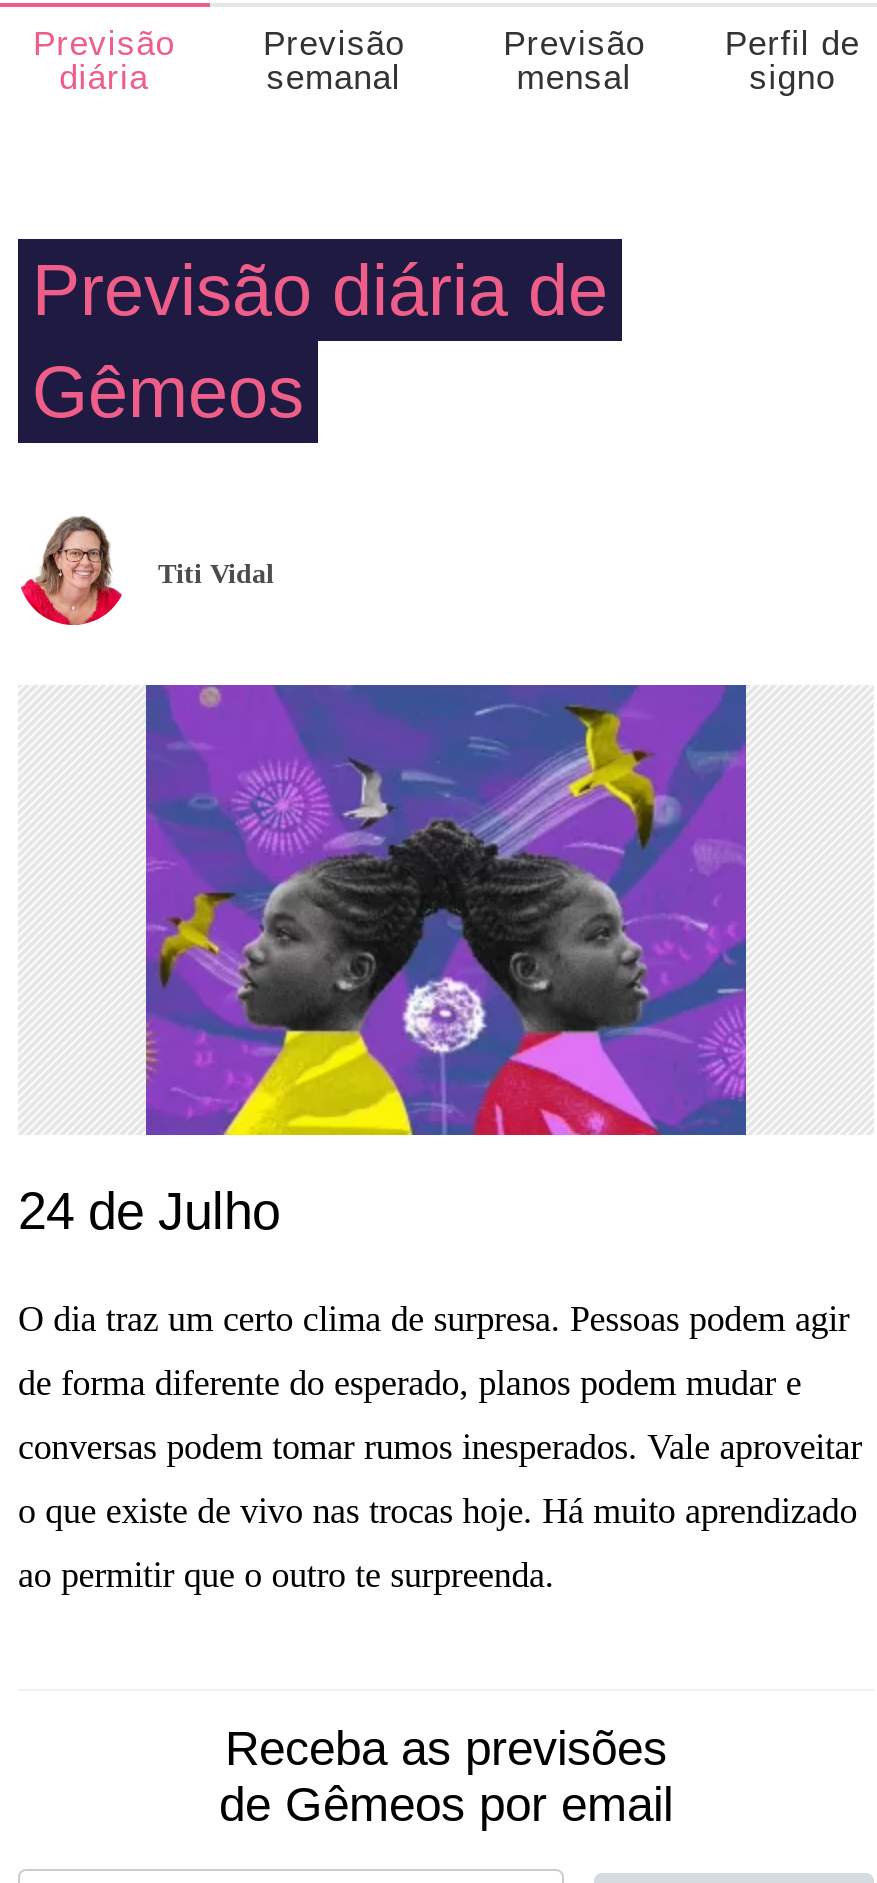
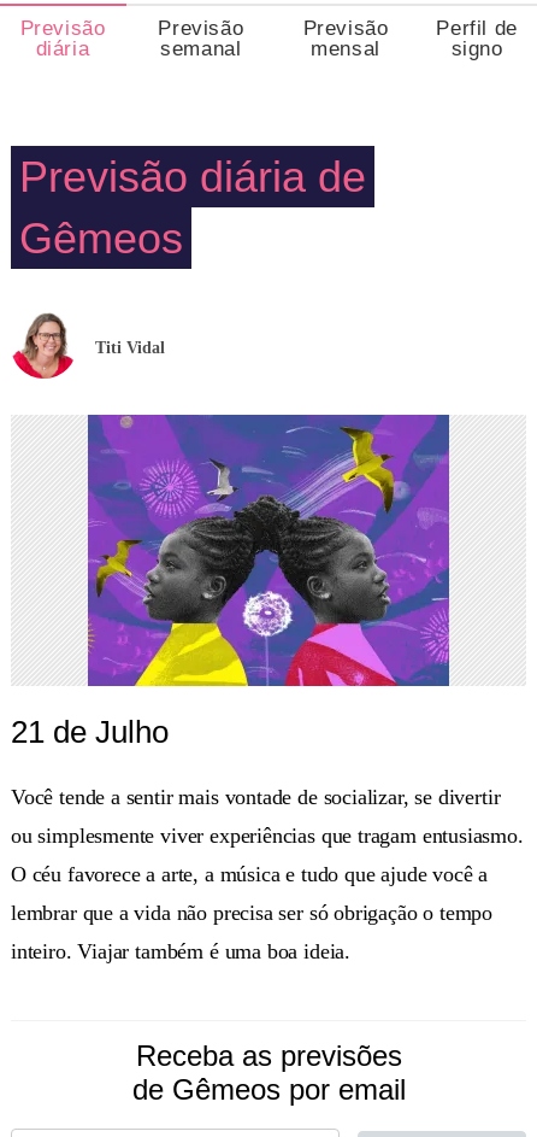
- 24 de Julho
+ 21 de Julho

- O dia traz um certo clima de surpresa. Pessoas podem agir
+ Você tende a sentir mais vontade de socializar, se divertir

- de forma diferente do esperado, planos podem mudar e
+ ou simplesmente viver experiências que tragam entusiasmo.

- conversas podem tomar rumos inesperados. Vale aproveitar
+ O céu favorece a arte, a música e tudo que ajude você a

- o que existe de vivo nas trocas hoje. Há muito aprendizado
+ lembrar que a vida não precisa ser só obrigação o tempo

- ao permitir que o outro te surpreenda.
+ inteiro. Viajar também é uma boa ideia.
